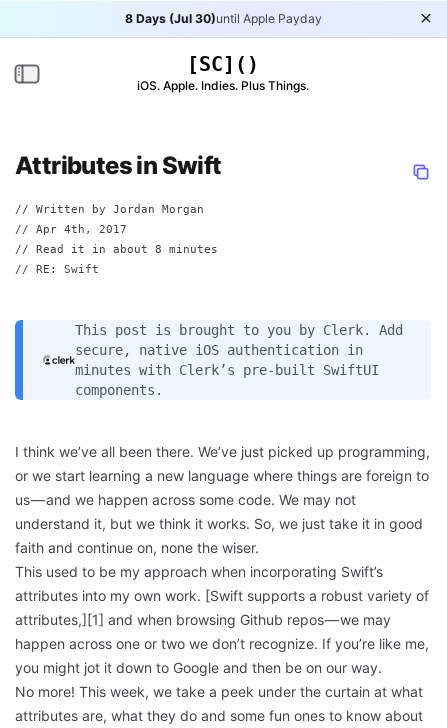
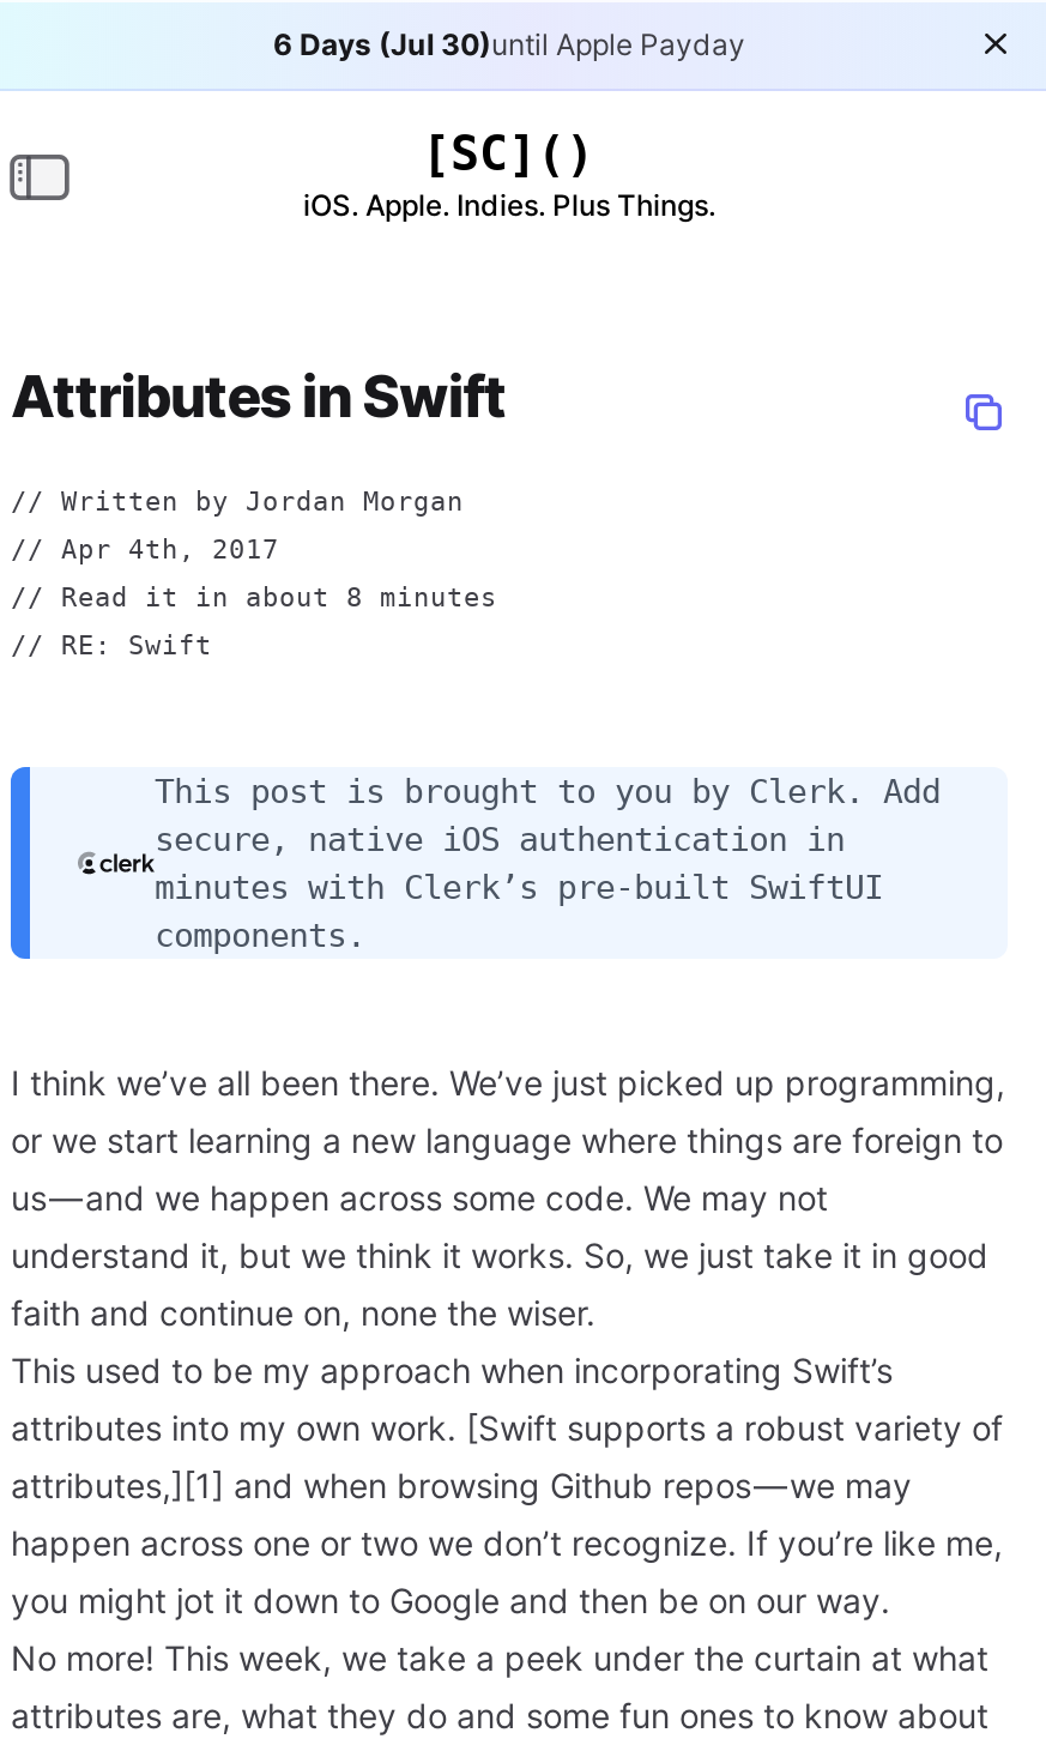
- 8 Days (Jul 30)until Apple Payday
+ 6 Days (Jul 30)until Apple Payday
